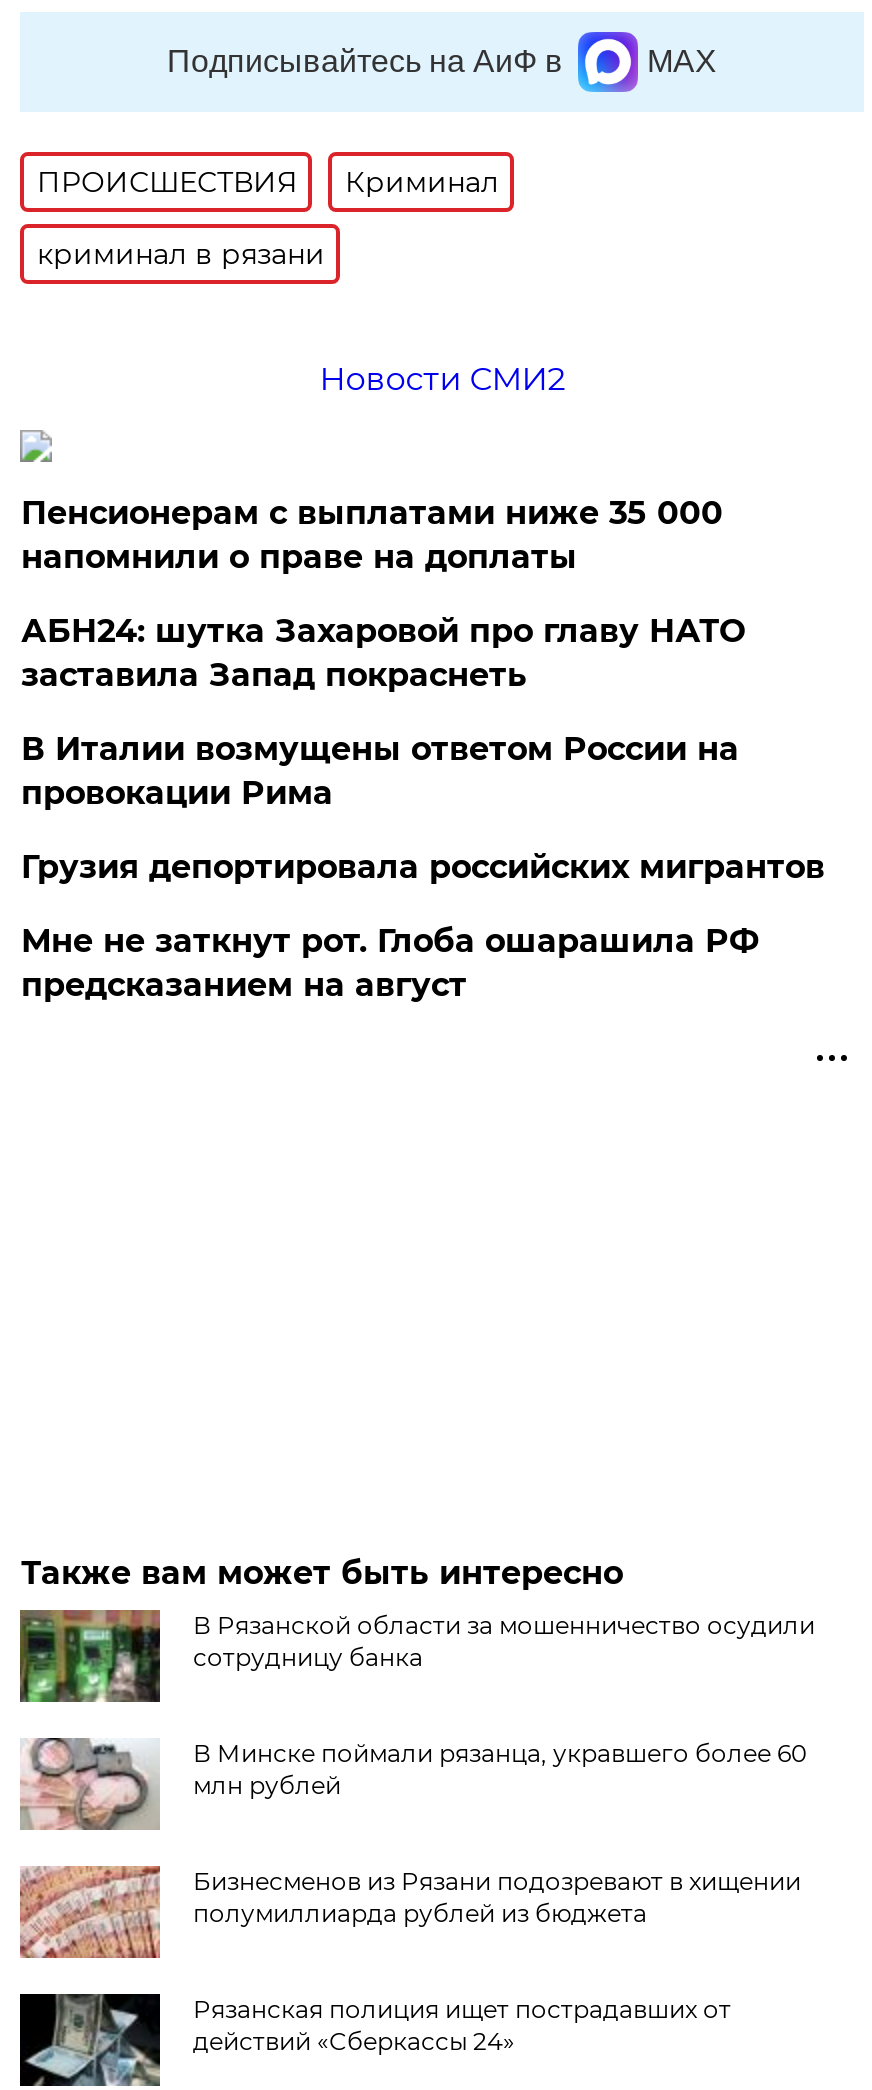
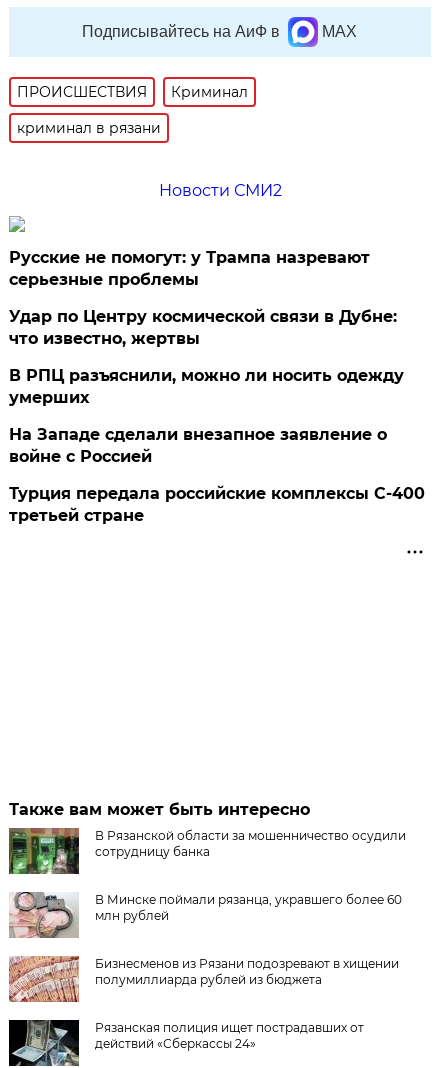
- Пенсионерам с выплатами ниже 35 000
- напомнили о праве на доплаты
+ Русские не помогут: у Трампа назревают
+ серьезные проблемы

- АБН24: шутка Захаровой про главу НАТО
- заставила Запад покраснеть
+ Удар по Центру космической связи в Дубне:
+ что известно, жертвы

- В Италии возмущены ответом России на
- провокации Рима
+ В РПЦ разъяснили, можно ли носить одежду
+ умерших

- Грузия депортировала российских мигрантов
+ На Западе сделали внезапное заявление о
+ войне с Россией

- Мне не заткнут рот. Глоба ошарашила РФ
- предсказанием на август
+ Турция передала российские комплексы С-400
+ третьей стране
